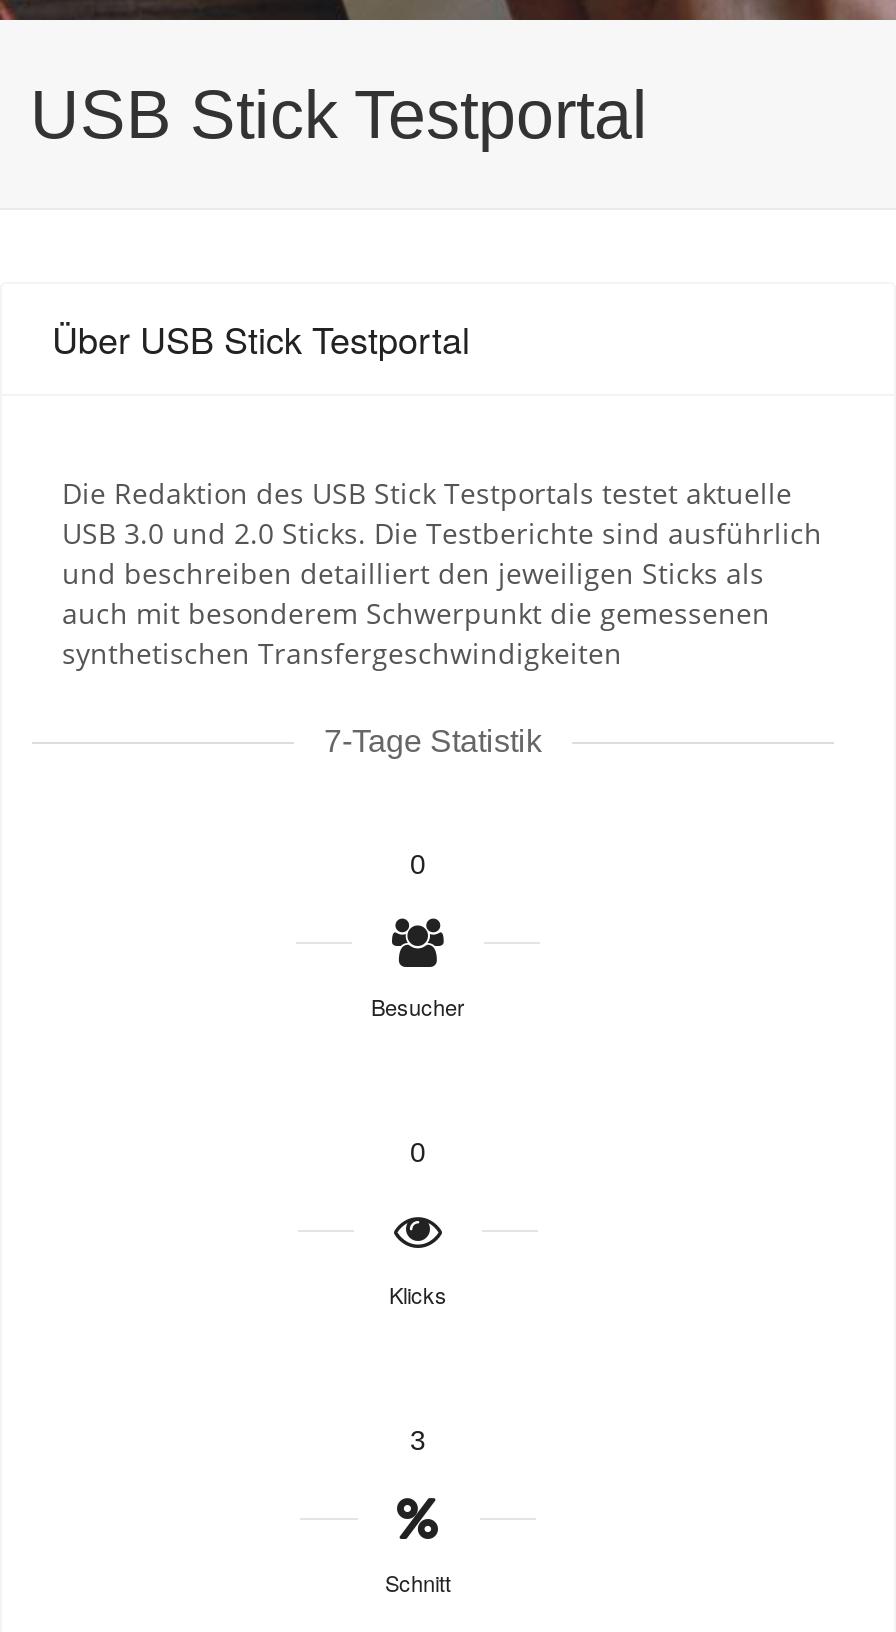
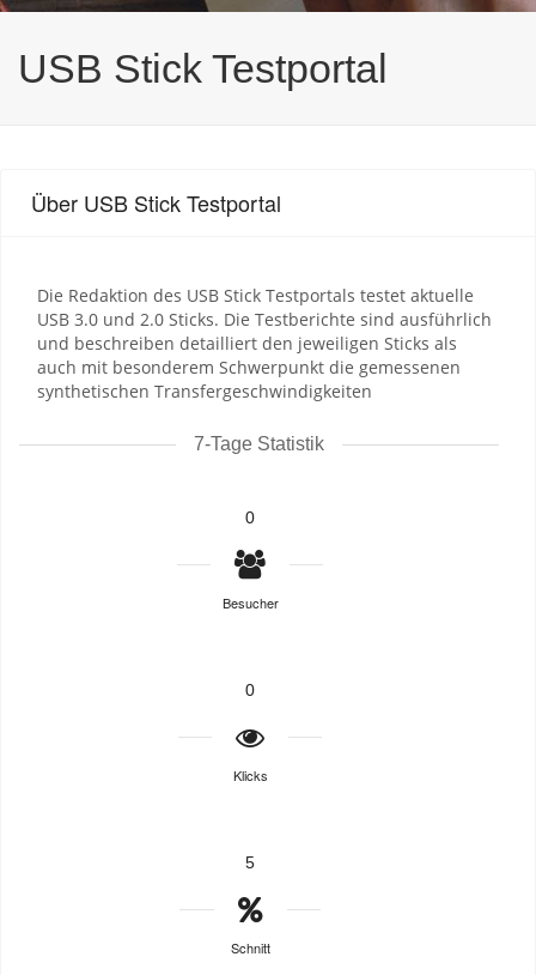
- 3
+ 5
